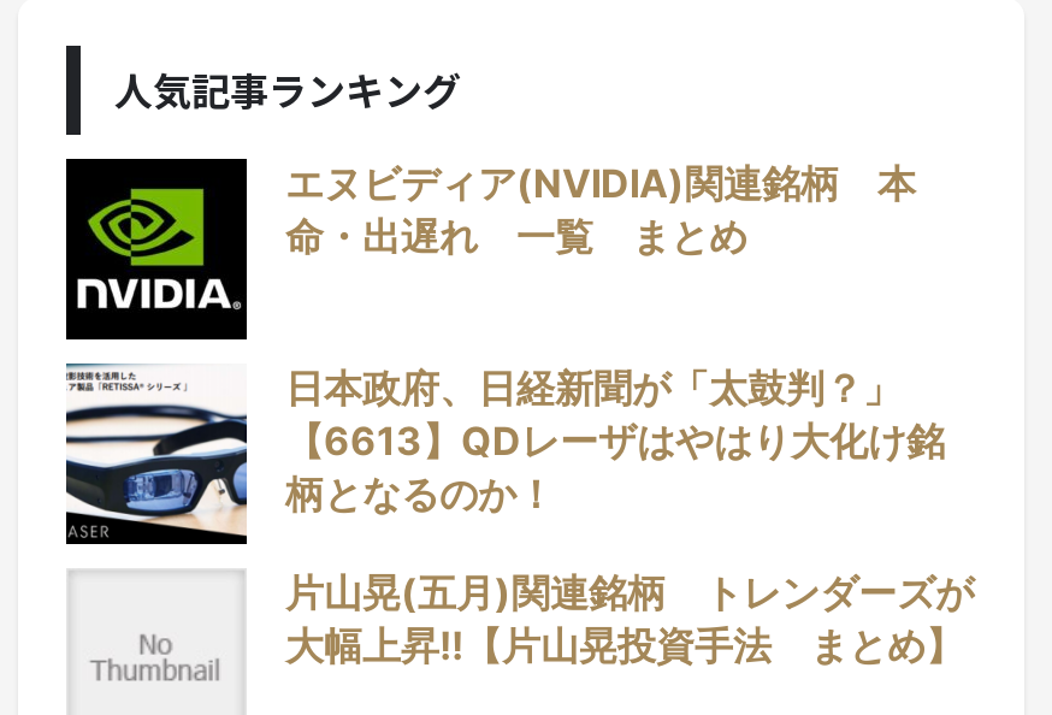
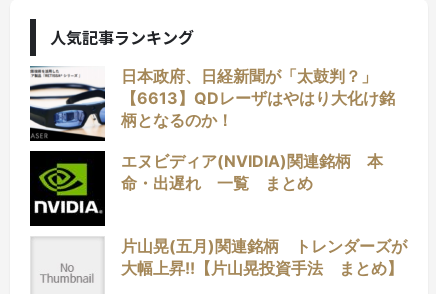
moved down: [image] | エヌビディア(NVIDIA)関連銘柄 本 | 命・出遅れ 一覧 まとめ

moved up: [image] | 日本政府、日経新聞が「太鼓判？」 | 【6613】QDレーザはやはり大化け銘 | 柄となるのか！
